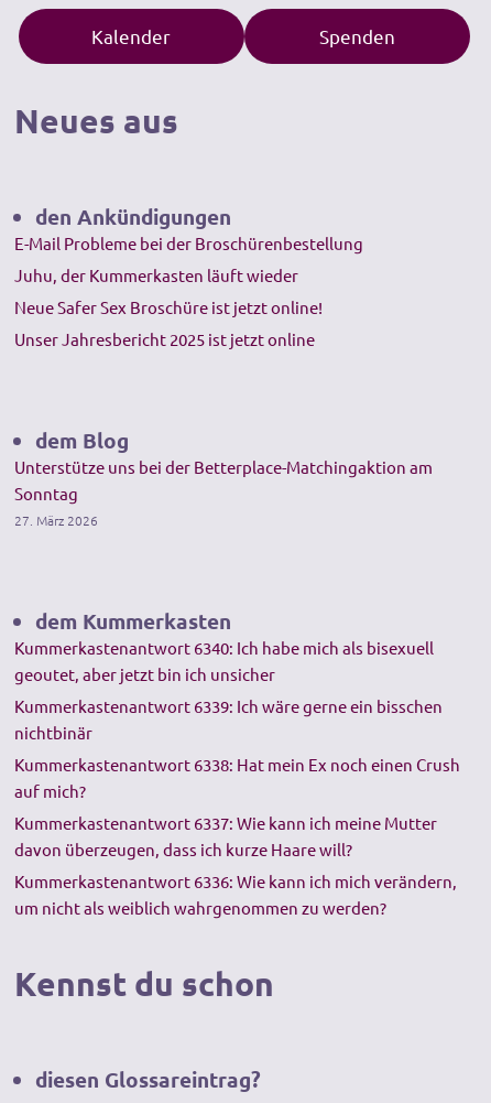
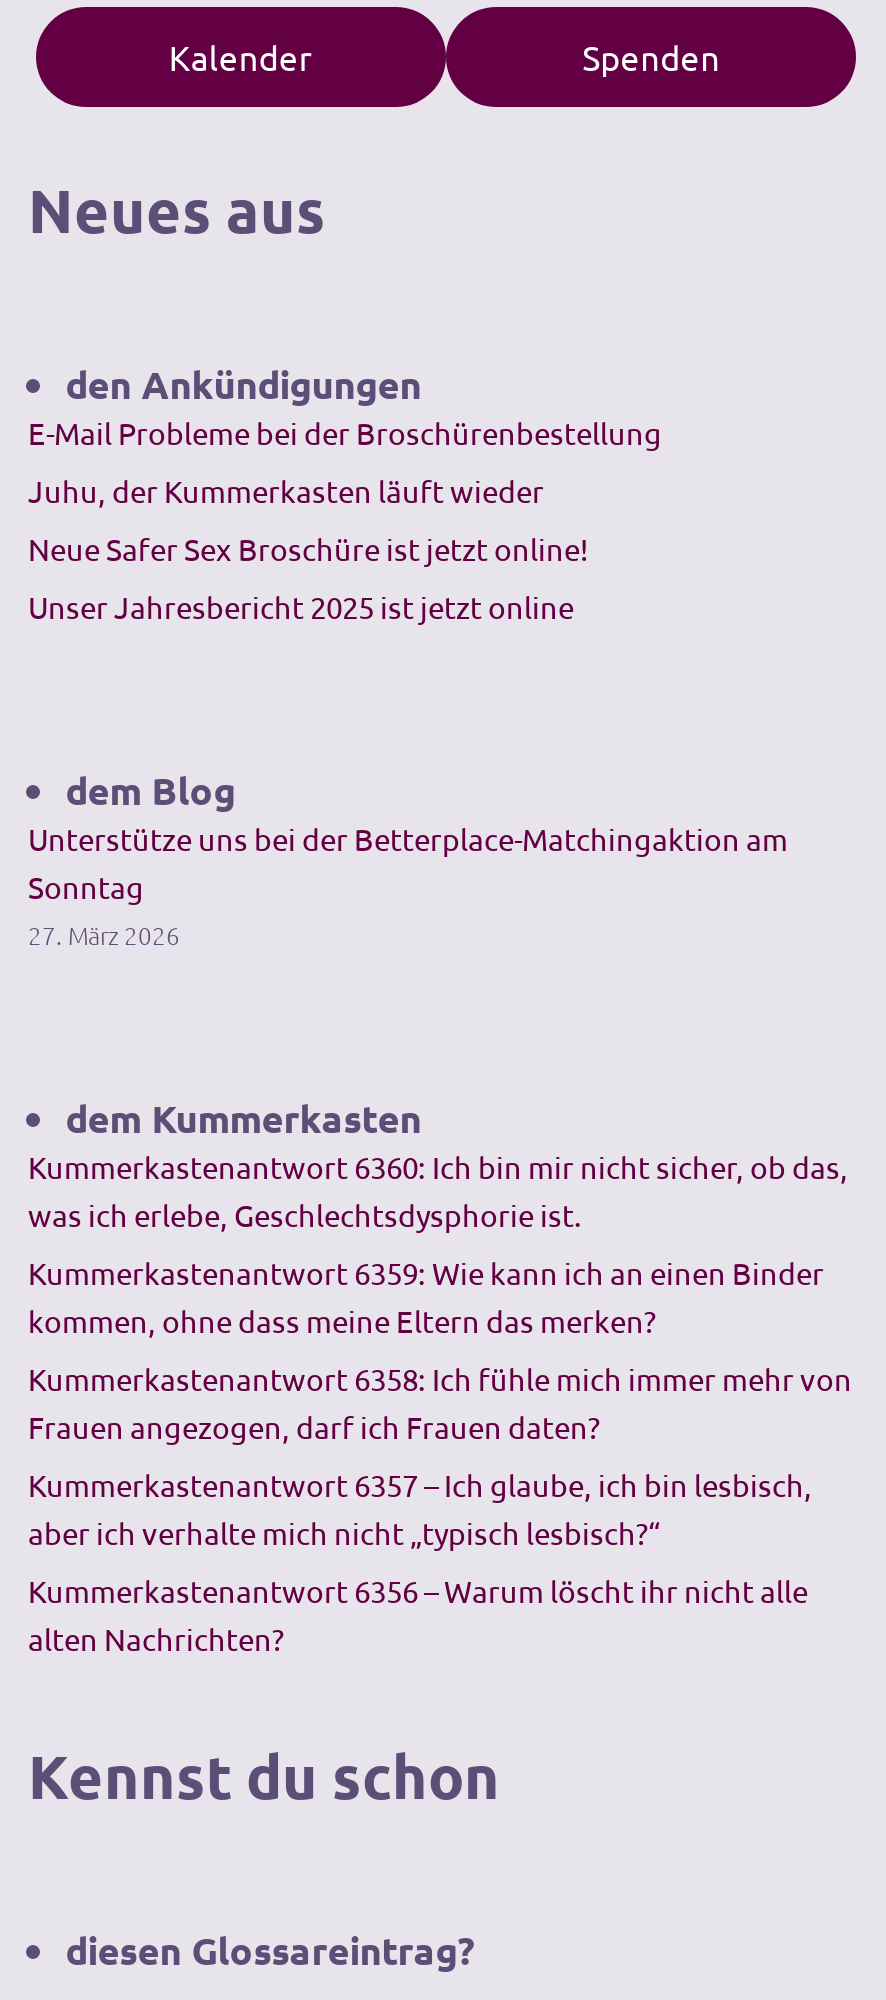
- Kummerkastenantwort 6340: Ich habe mich als bisexuell
- geoutet, aber jetzt bin ich unsicher
+ Kummerkastenantwort 6360: Ich bin mir nicht sicher, ob das,
+ was ich erlebe, Geschlechtsdysphorie ist.

- Kummerkastenantwort 6339: Ich wäre gerne ein bisschen
- nichtbinär
+ Kummerkastenantwort 6359: Wie kann ich an einen Binder
+ kommen, ohne dass meine Eltern das merken?

- Kummerkastenantwort 6338: Hat mein Ex noch einen Crush
- auf mich?
+ Kummerkastenantwort 6358: Ich fühle mich immer mehr von
+ Frauen angezogen, darf ich Frauen daten?

- Kummerkastenantwort 6337: Wie kann ich meine Mutter
- davon überzeugen, dass ich kurze Haare will?
+ Kummerkastenantwort 6357 – Ich glaube, ich bin lesbisch,
+ aber ich verhalte mich nicht „typisch lesbisch?“

- Kummerkastenantwort 6336: Wie kann ich mich verändern,
- um nicht als weiblich wahrgenommen zu werden?
+ Kummerkastenantwort 6356 – Warum löscht ihr nicht alle
+ alten Nachrichten?
